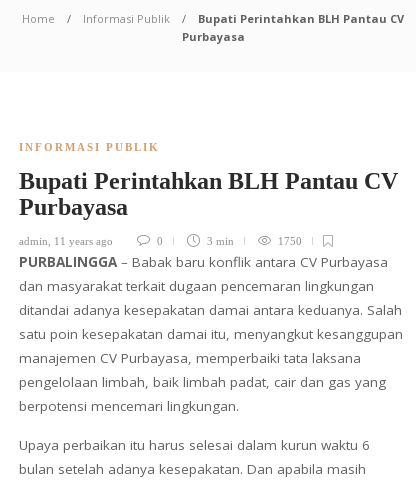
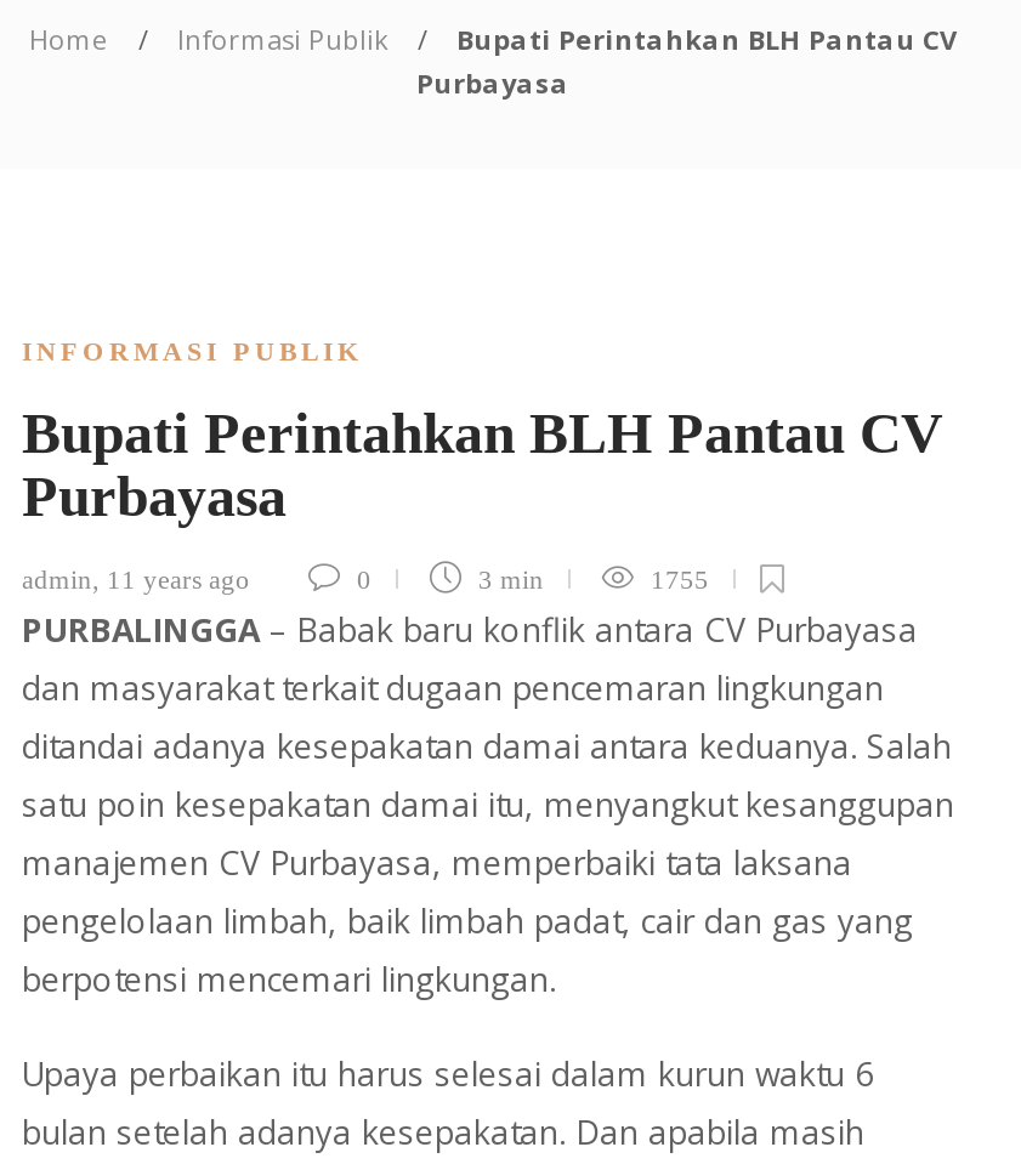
- 1750
+ 1755
